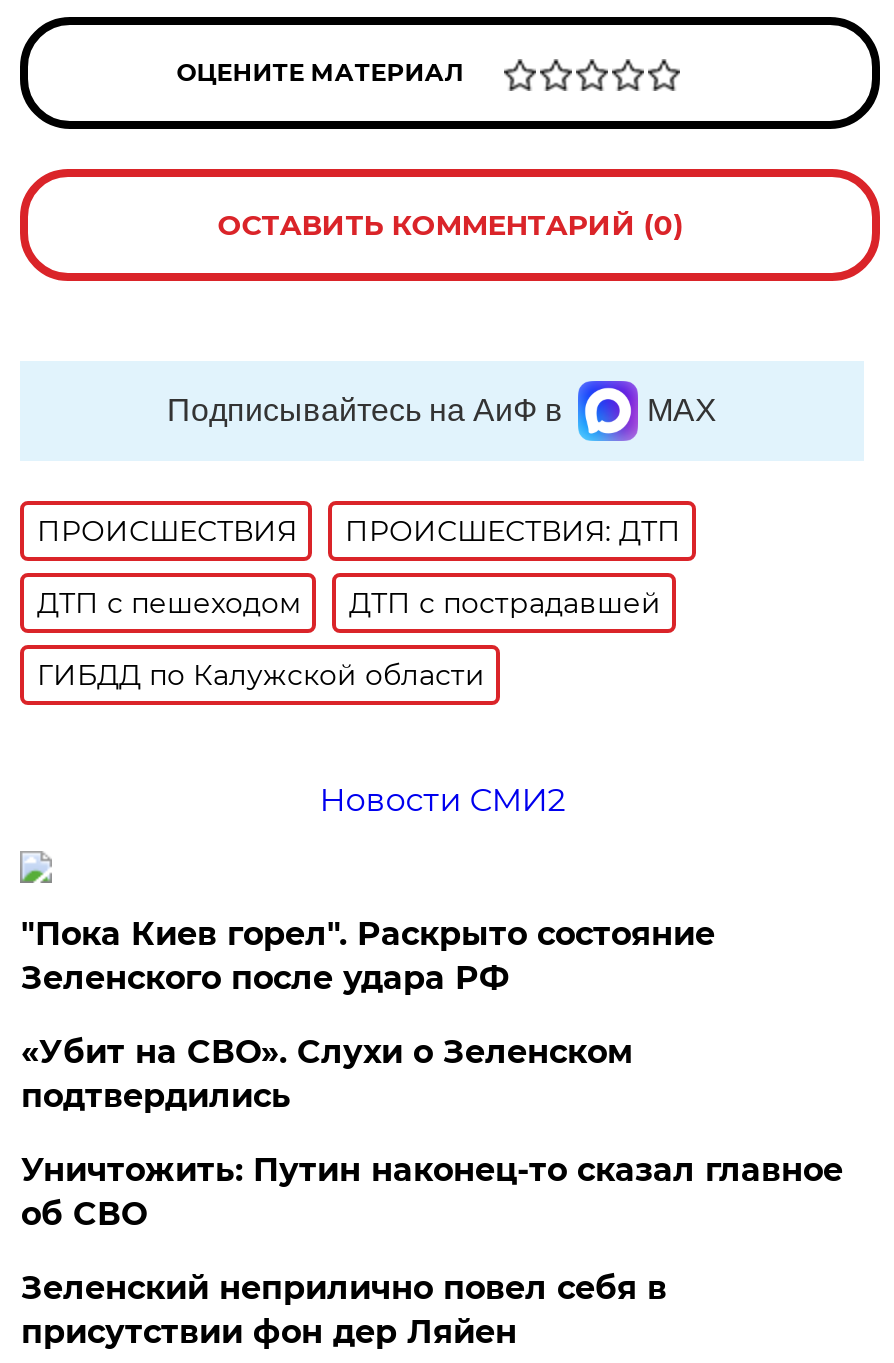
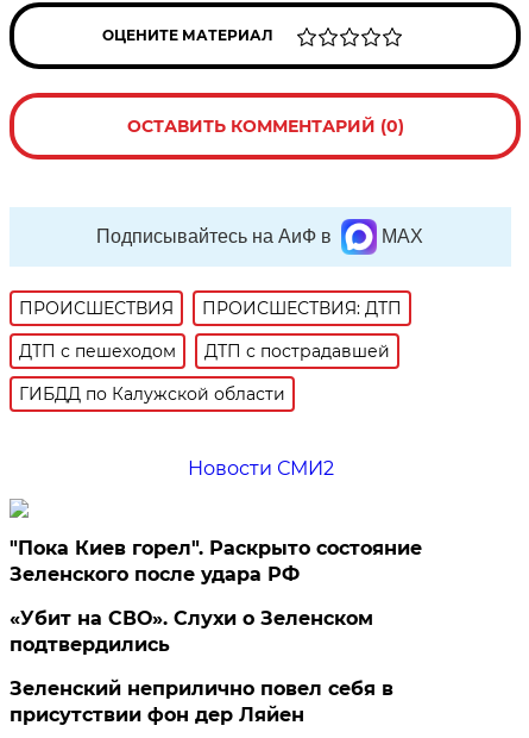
- Уничтожить: Путин наконец-то сказал главное
- об СВО
